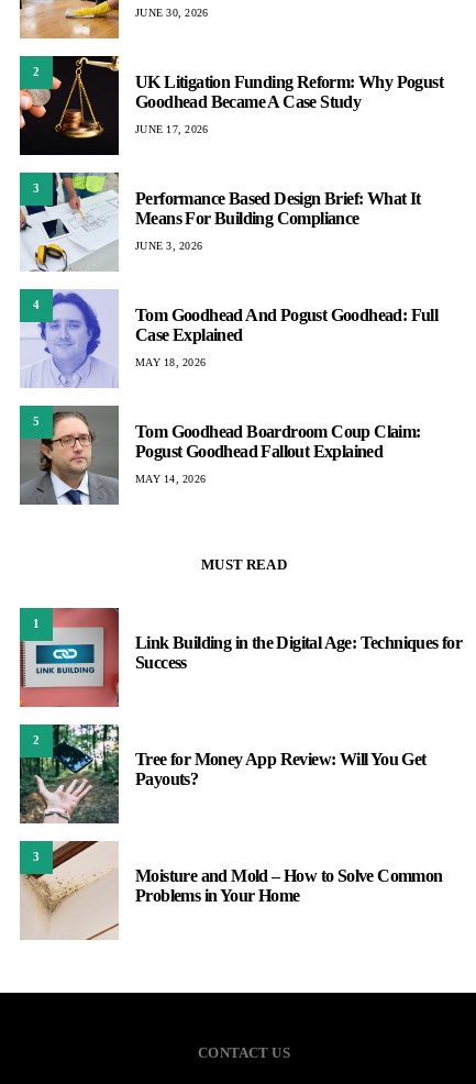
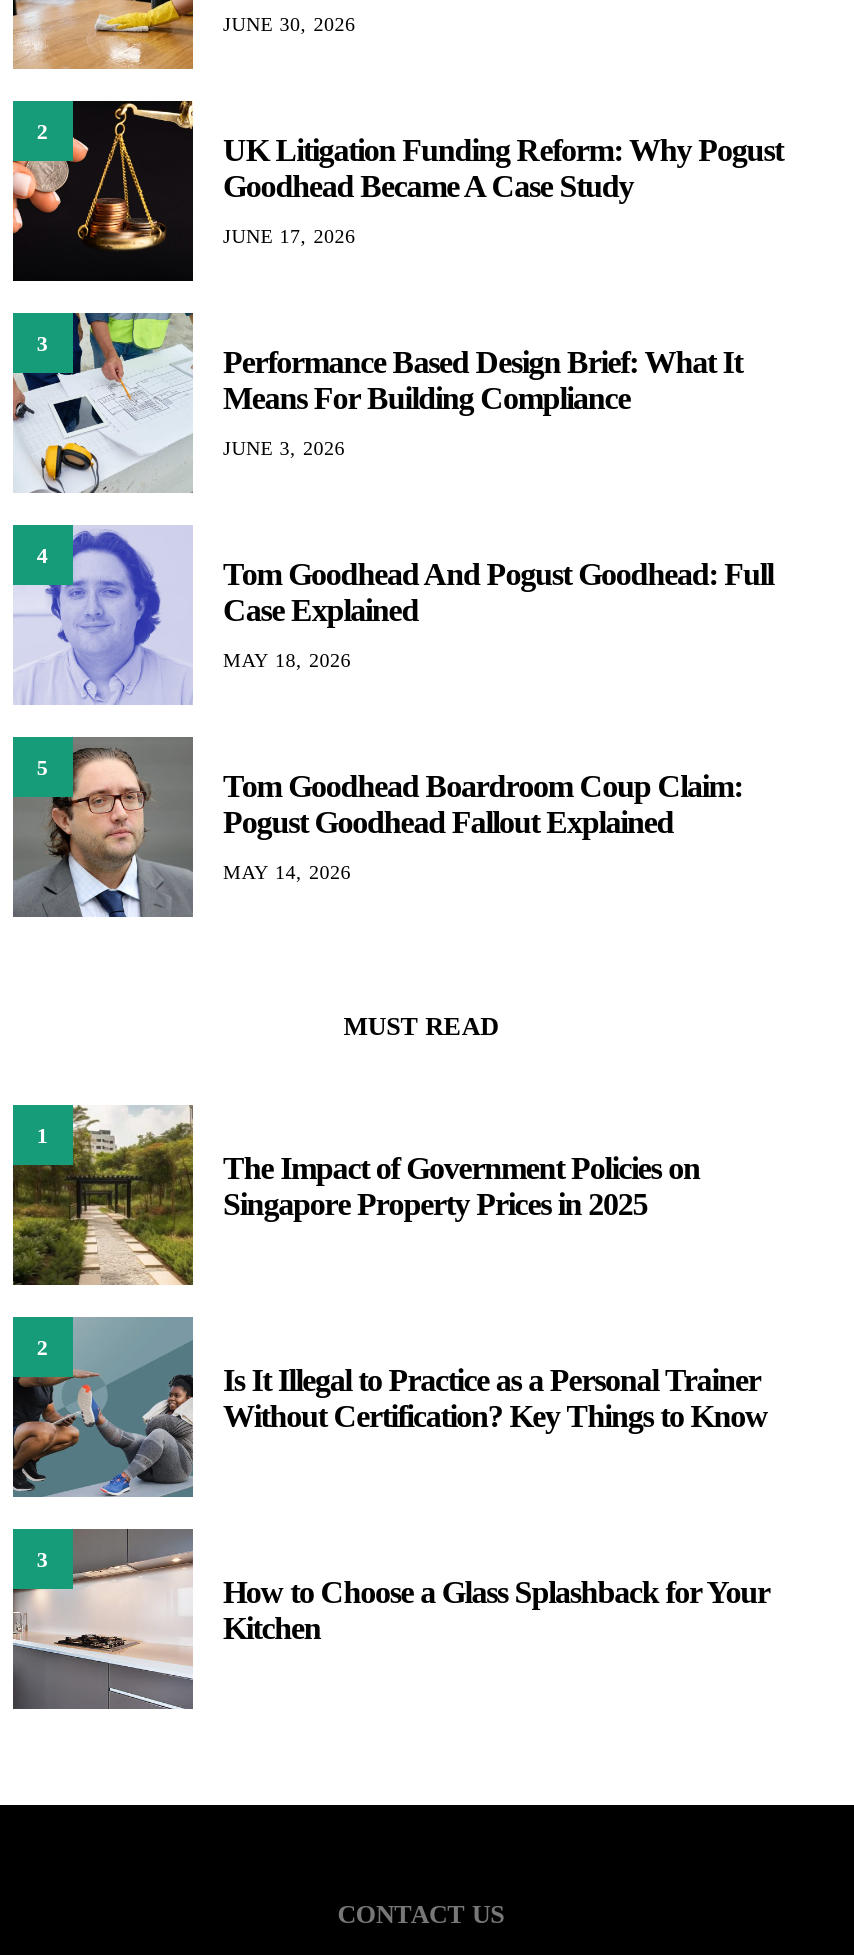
- [image]
- Link Building in the Digital Age: Techniques for
- Success
+ [image]
+ The Impact of Government Policies on
+ Singapore Property Prices in 2025

- [image]
- Tree for Money App Review: Will You Get
- Payouts?
+ [image]
+ Is It Illegal to Practice as a Personal Trainer
+ Without Certification? Key Things to Know

- [image]
- Moisture and Mold – How to Solve Common
- Problems in Your Home
+ [image]
+ How to Choose a Glass Splashback for Your
+ Kitchen
